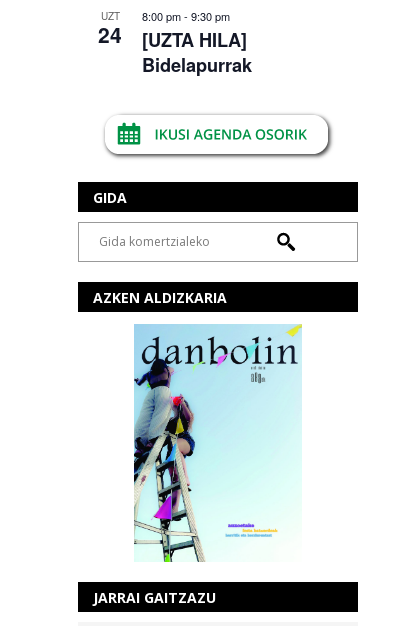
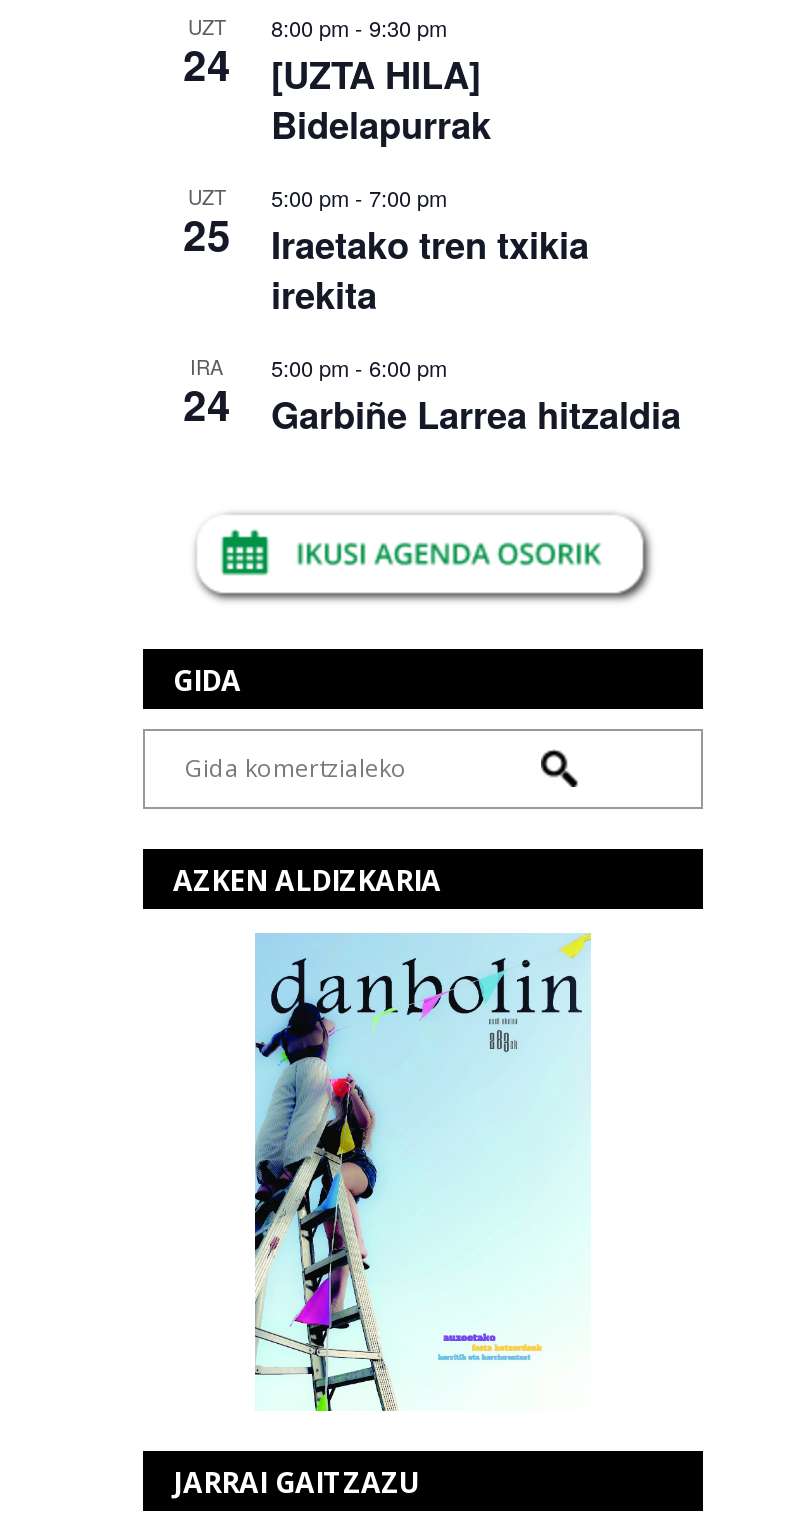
+ UZT
+ 25

+ 5:00 pm - 7:00 pm
+ Iraetako tren txikia
+ irekita
+ IRA
+ 24

+ 5:00 pm - 6:00 pm
+ Garbiñe Larrea hitzaldia
